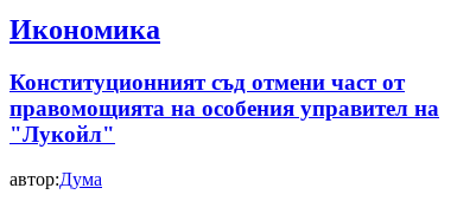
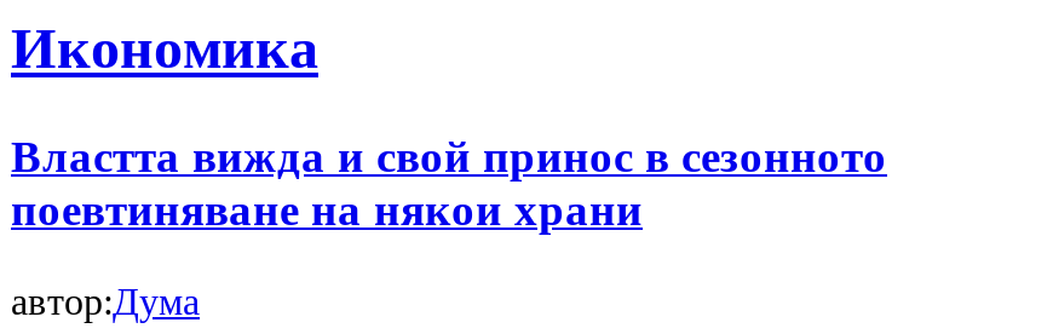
- Конституционният съд отмени част от
- правомощията на особения управител на
- "Лукойл"
+ Властта вижда и свой принос в сезонното
+ поевтиняване на някои храни
